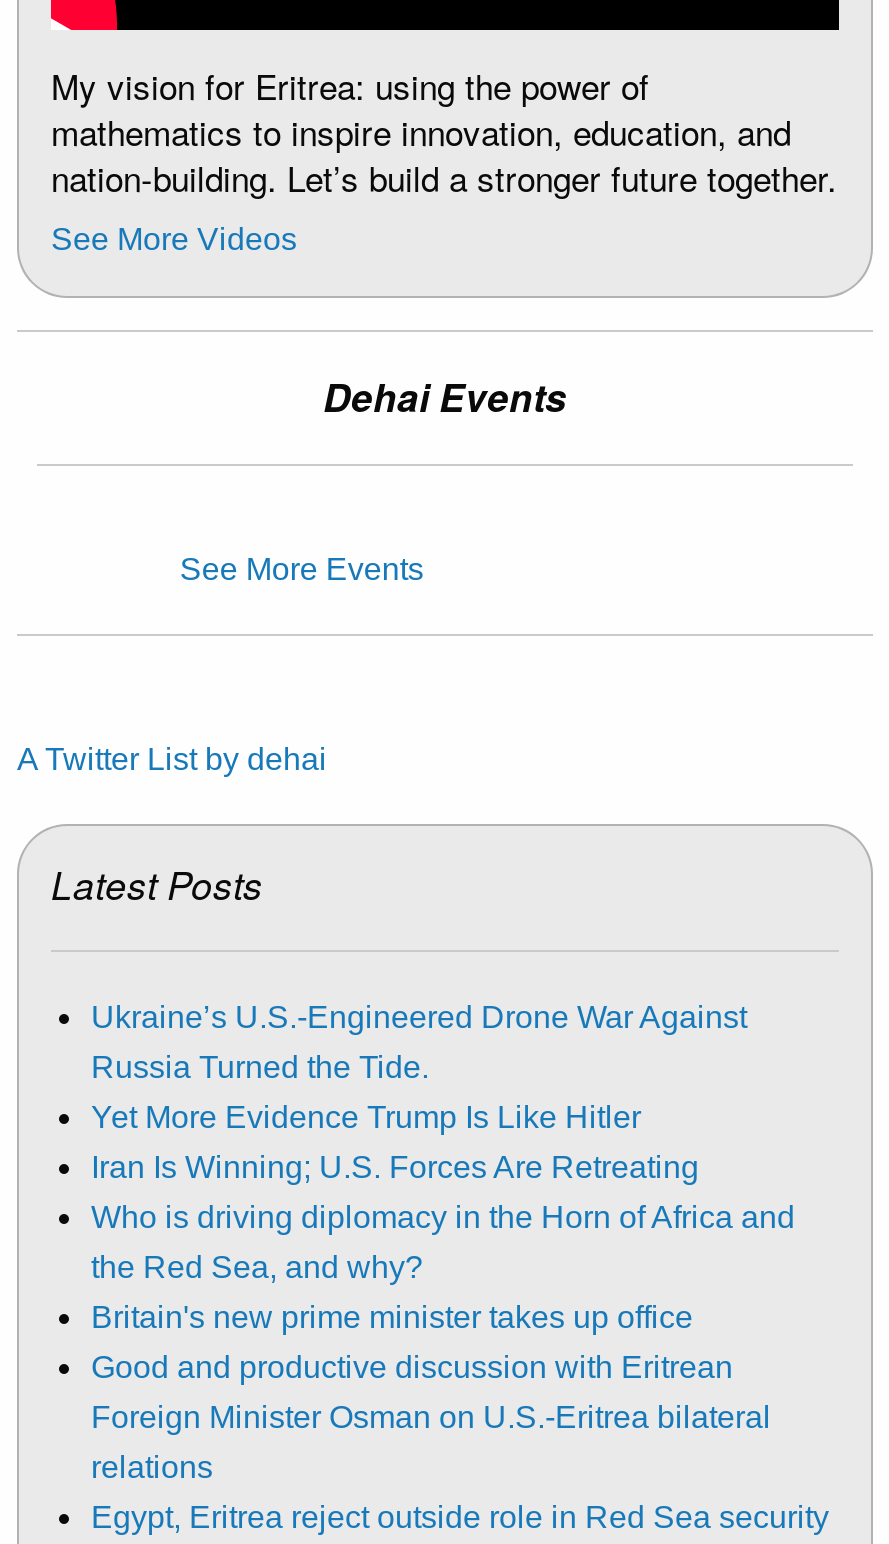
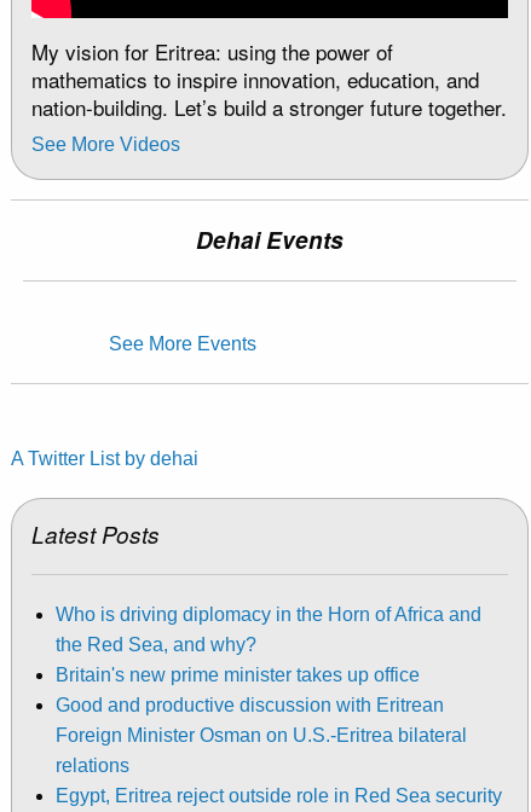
- Ukraine’s U.S.-Engineered Drone War Against
- Russia Turned the Tide.
- Yet More Evidence Trump Is Like Hitler
- Iran Is Winning; U.S. Forces Are Retreating
